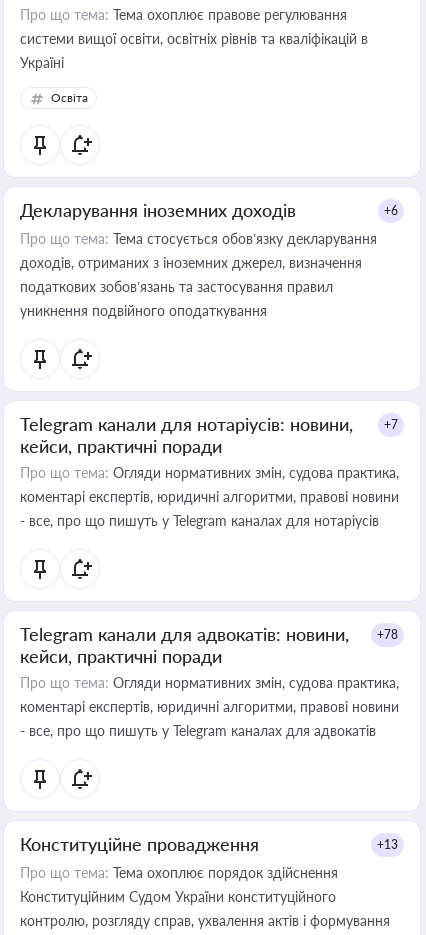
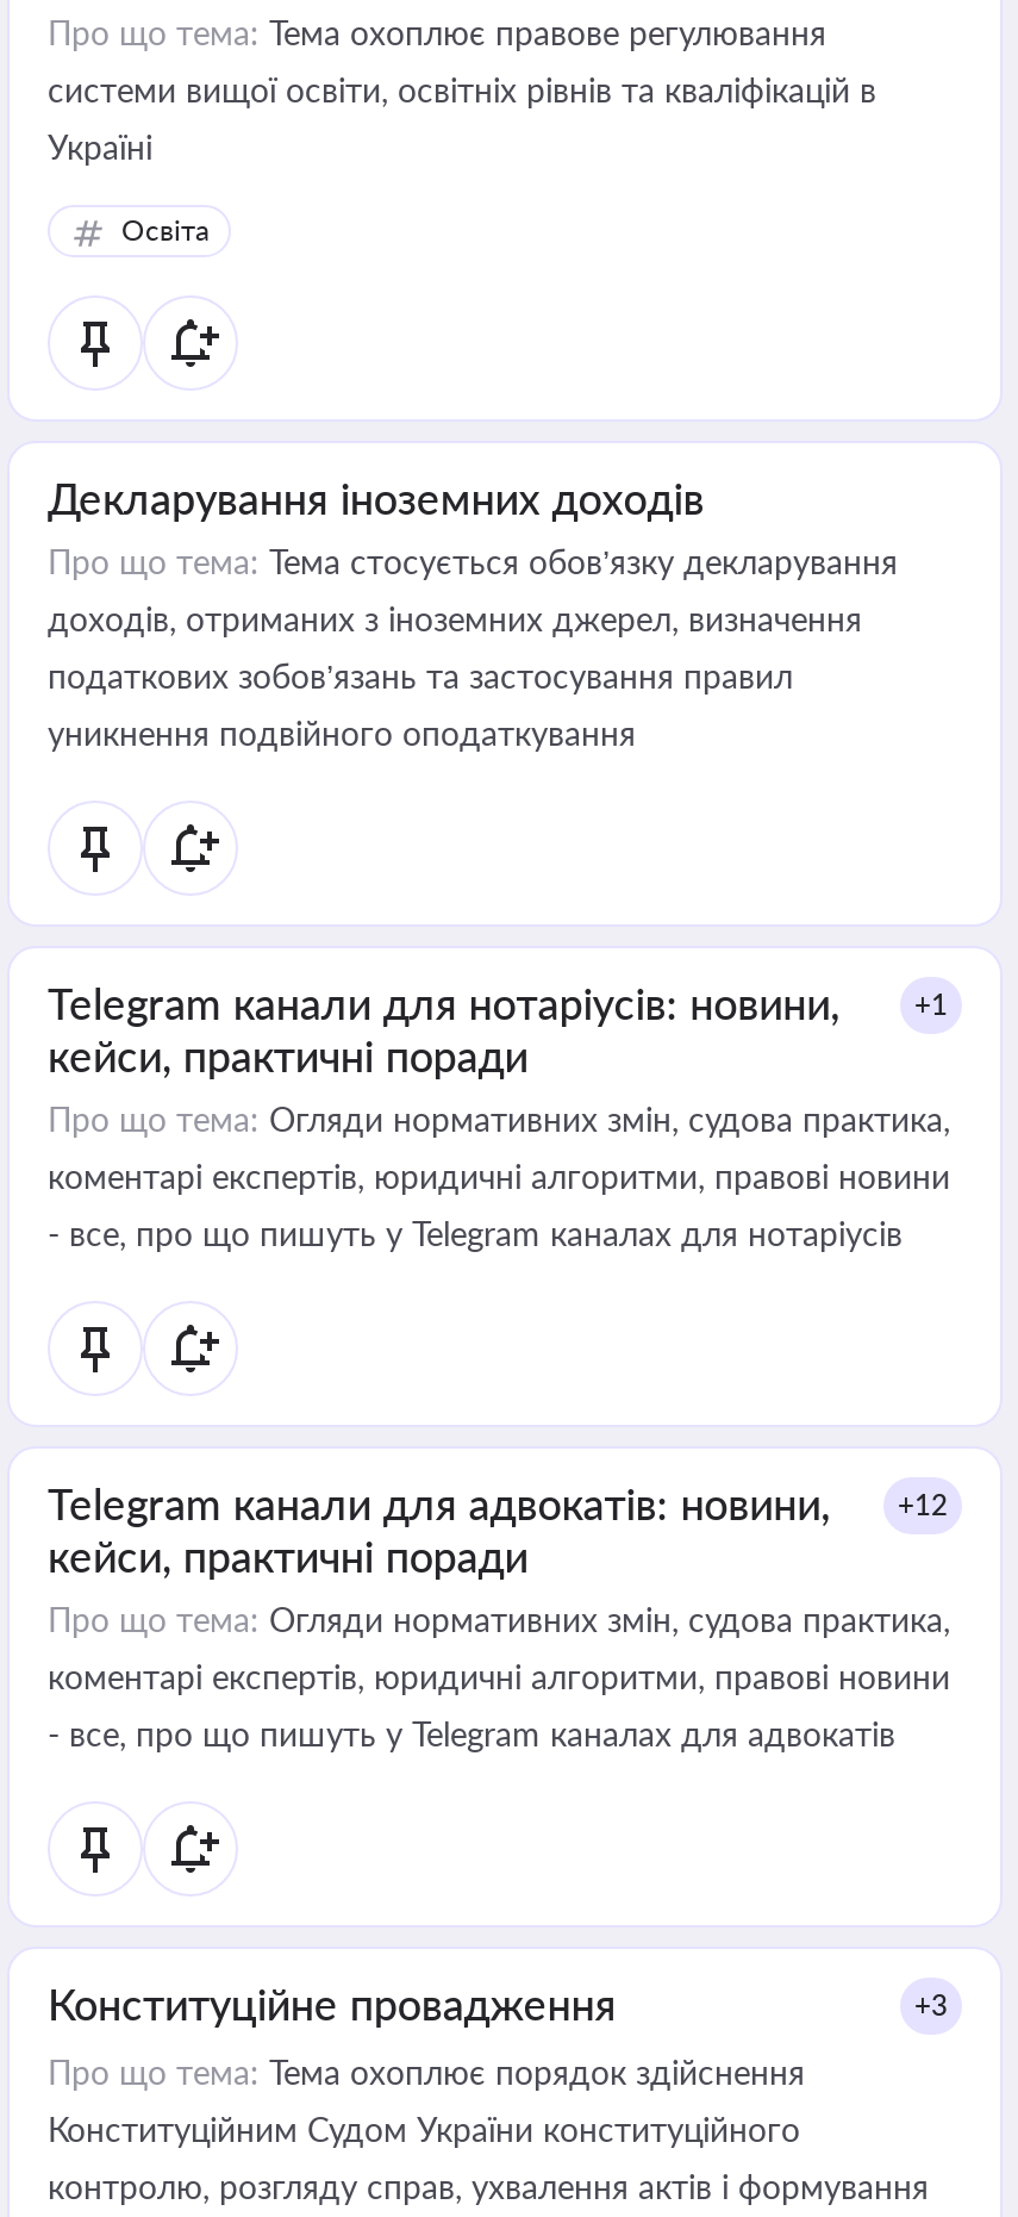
- +6

- +7
+ +1

- Telegram канали для адвокатів: новини, +78
+ Telegram канали для адвокатів: новини, +12

- +13
+ +3
